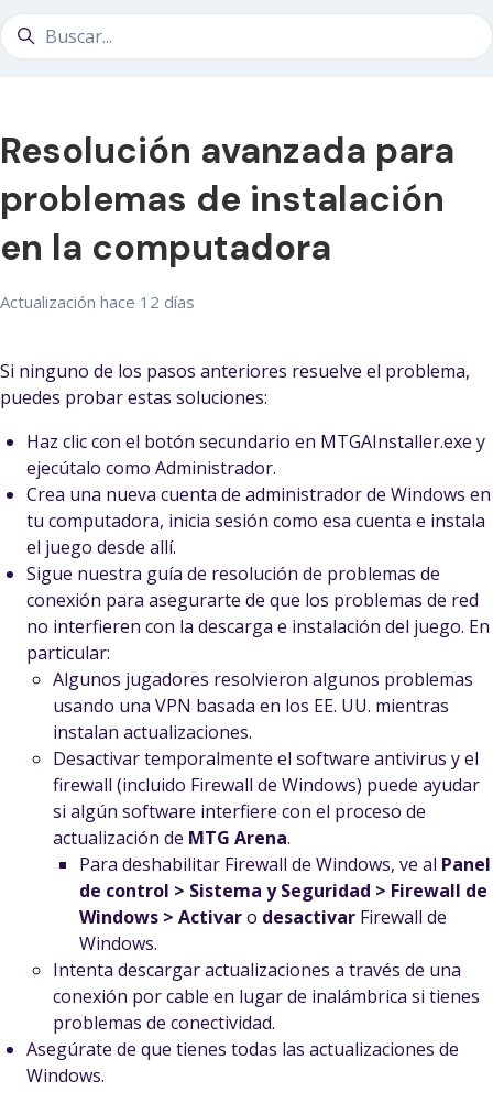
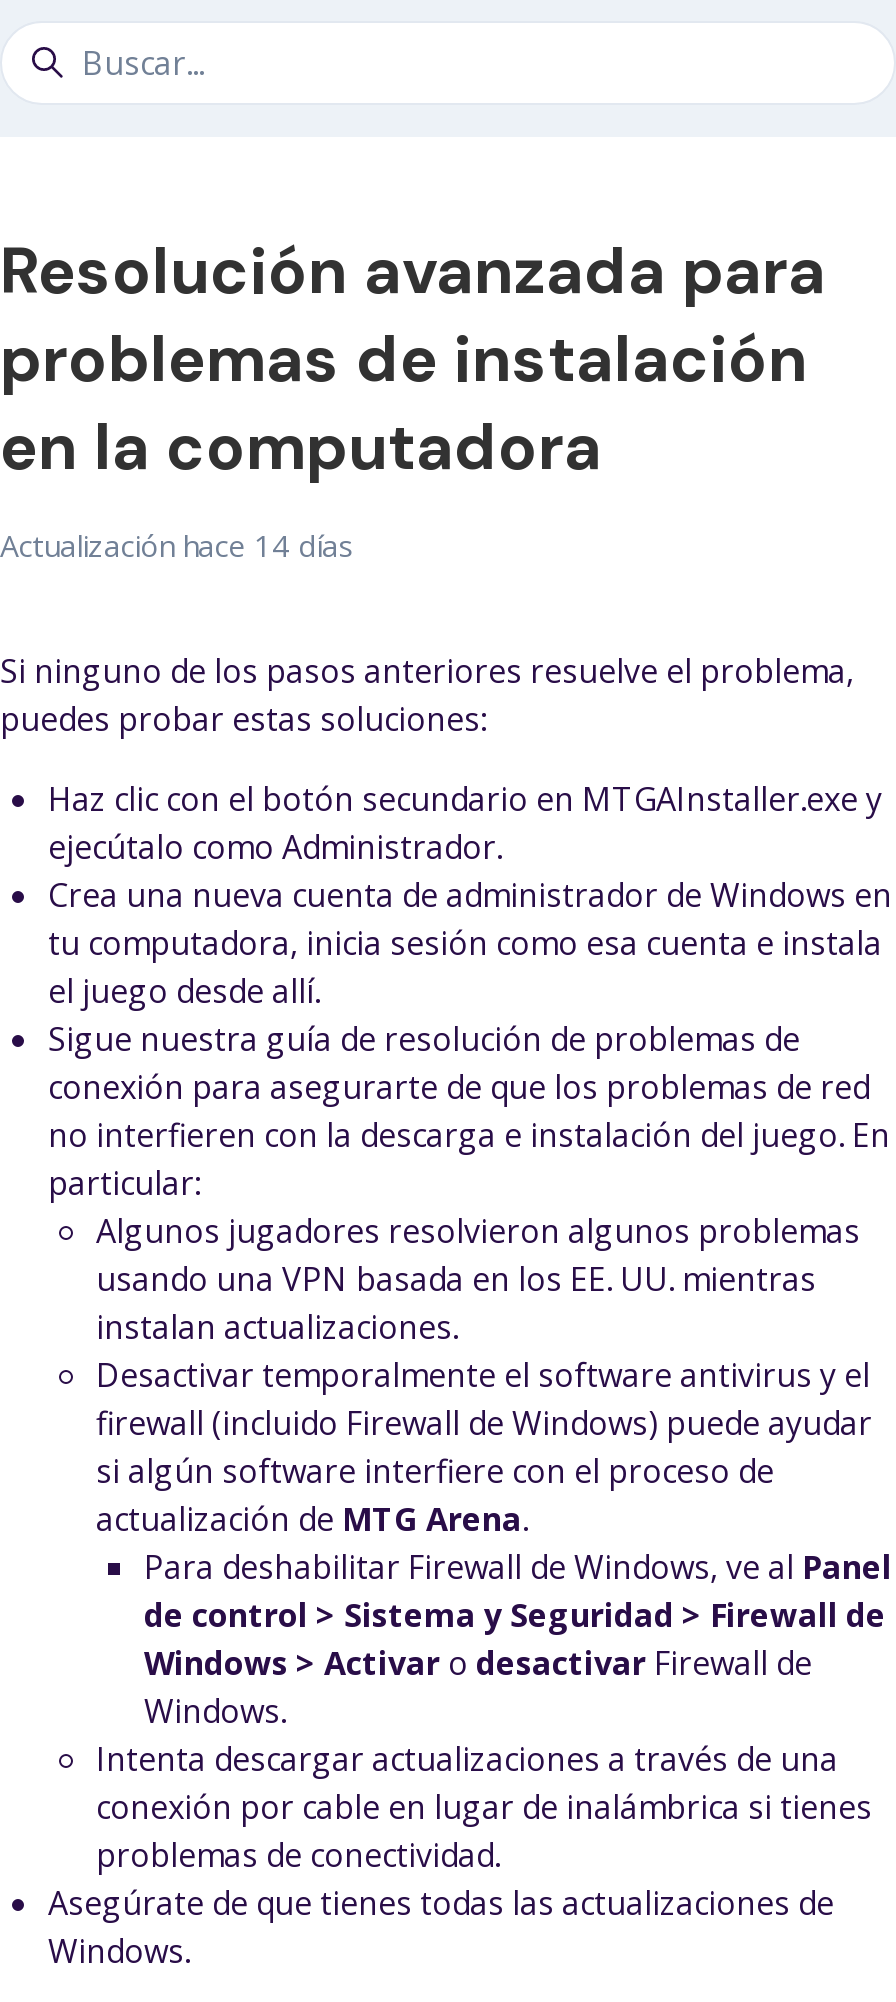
- Actualización hace 12 días
+ Actualización hace 14 días
